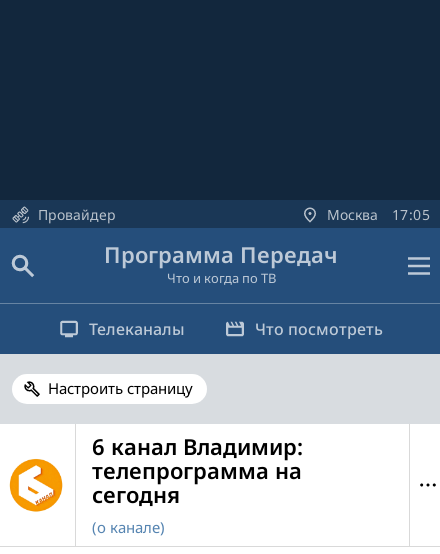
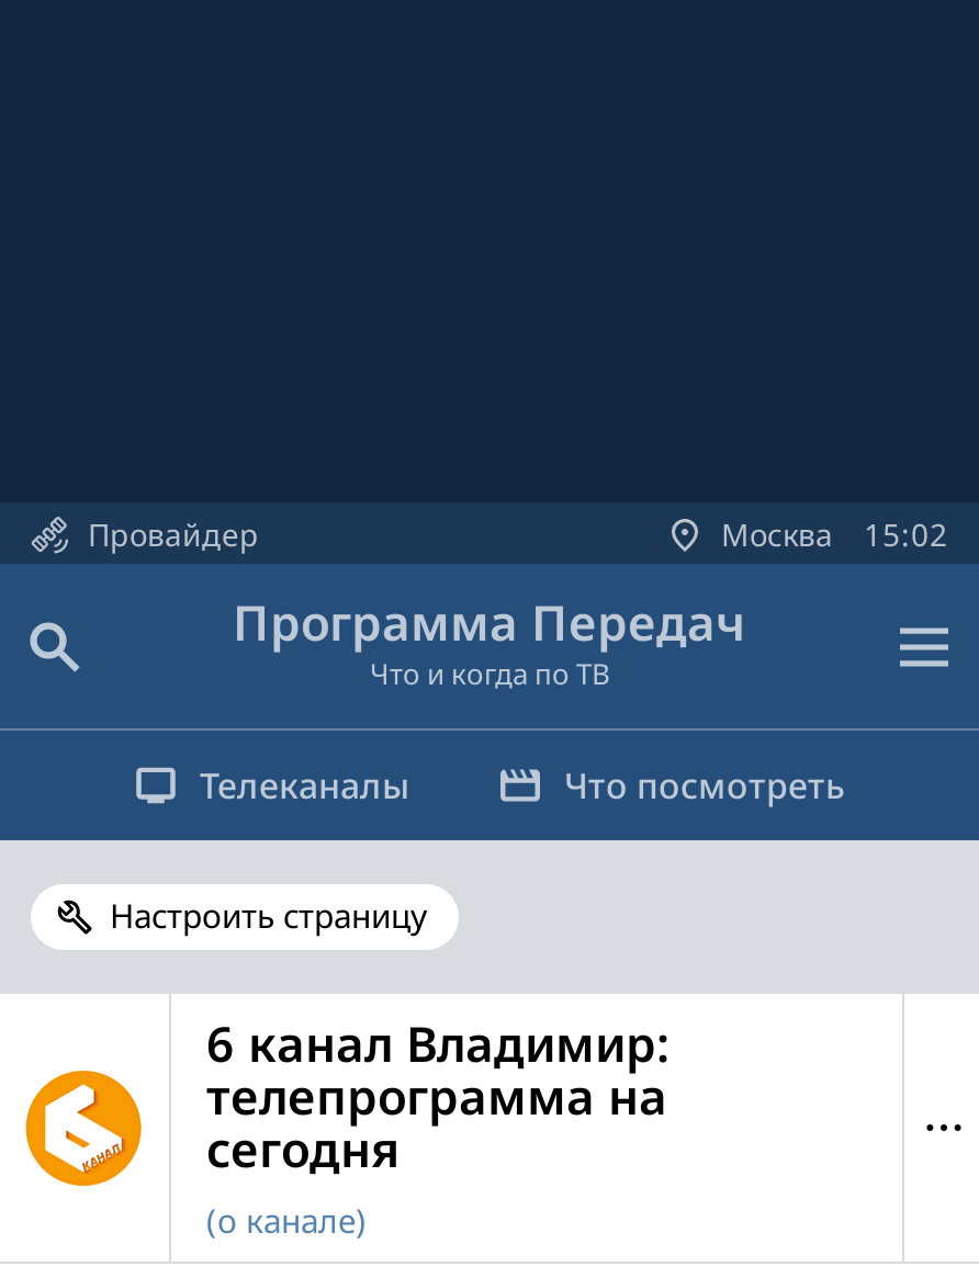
- Москва 17 05
+ Москва 15 02
